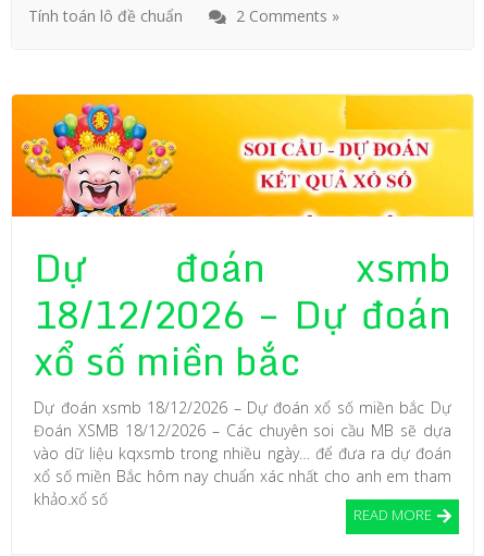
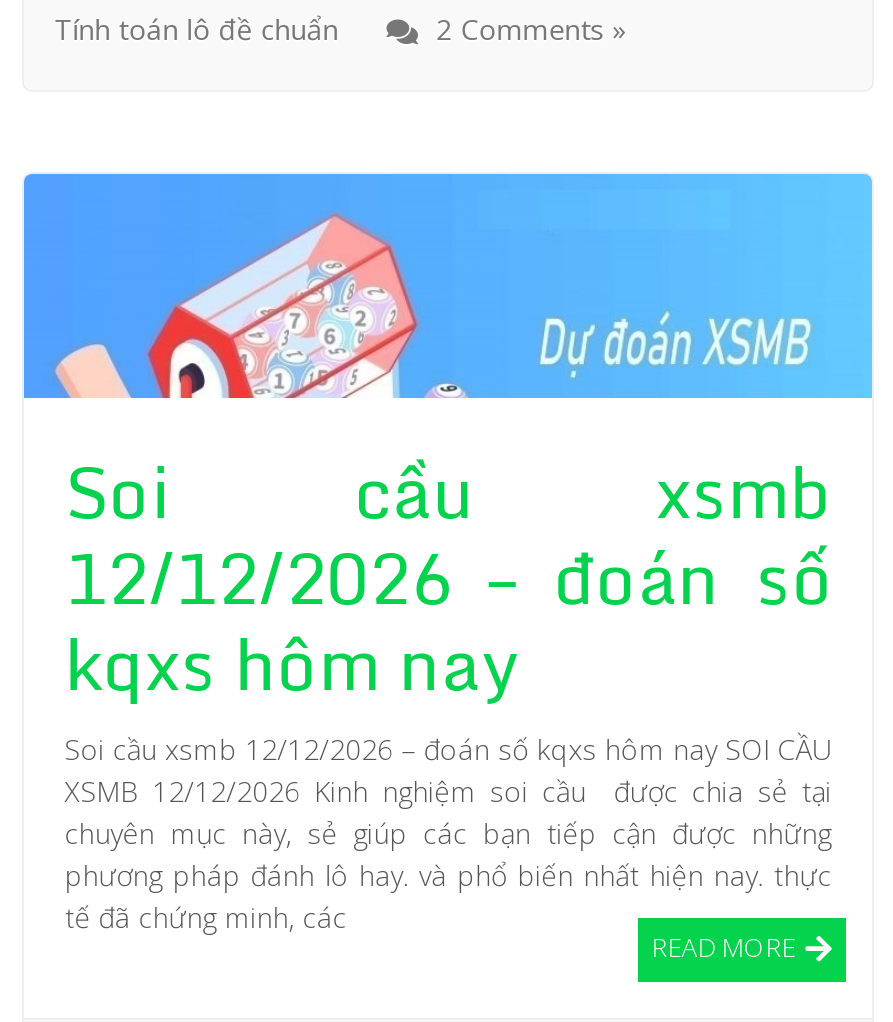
- [image]
- Dự đoán xsmb
- 18/12/2026 – Dự đoán
- xổ số miền bắc
- Dự đoán xsmb 18/12/2026 – Dự đoán xổ số miền bắc Dự
- Đoán XSMB 18/12/2026 – Các chuyên soi cầu MB sẽ dựa
- vào dữ liệu kqxsmb trong nhiều ngày… để đưa ra dự đoán
- xổ số miền Bắc hôm nay chuẩn xác nhất cho anh em tham
- khảo.xổ số
+ [image]
+ Soi cầu xsmb
+ 12/12/2026 – đoán số
+ kqxs hôm nay
+ Soi cầu xsmb 12/12/2026 – đoán số kqxs hôm nay SOI CẦU
+ XSMB 12/12/2026 Kinh nghiệm soi cầu được chia sẻ tại
+ chuyên mục này, sẻ giúp các bạn tiếp cận được những
+ phương pháp đánh lô hay. và phổ biến nhất hiện nay. thực
+ tế đã chứng minh, các
